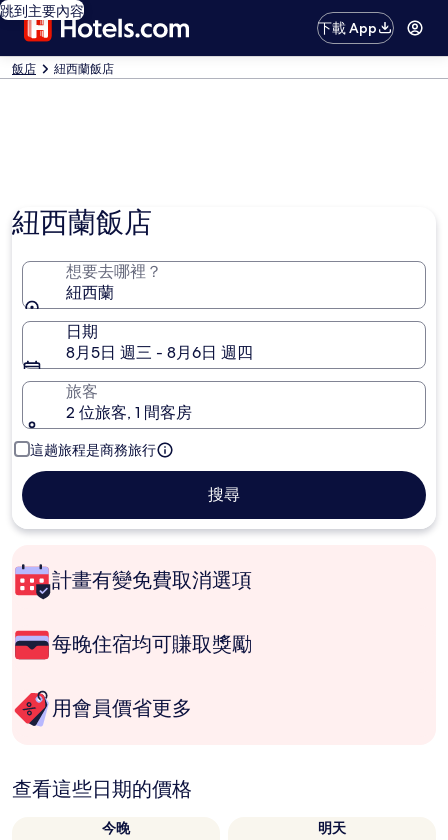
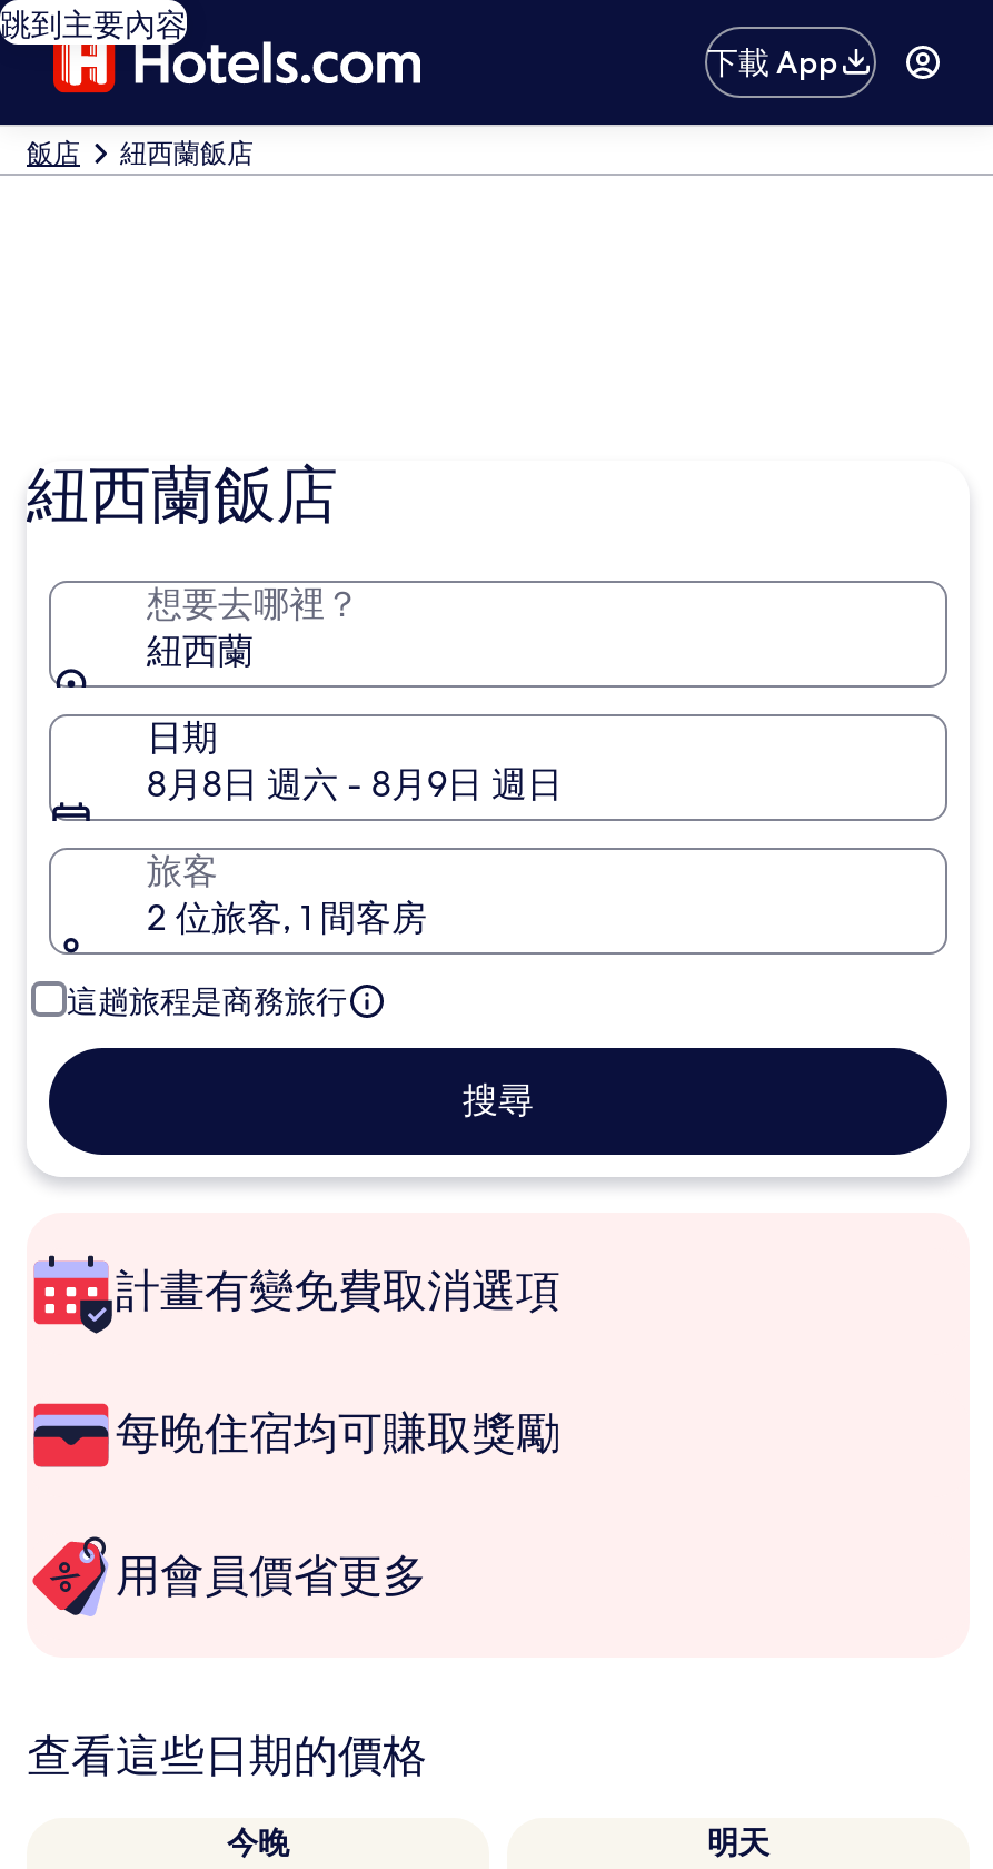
- 8月5日 週三 - 8月6日 週四
+ 8月8日 週六 - 8月9日 週日
